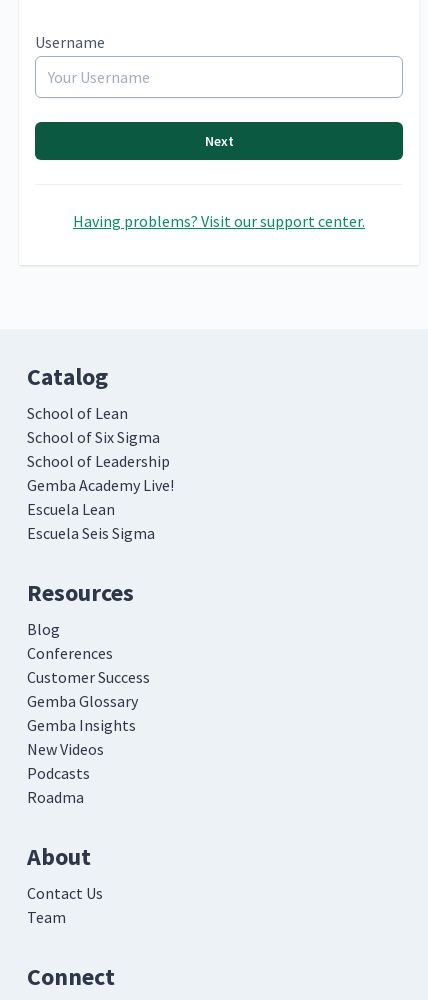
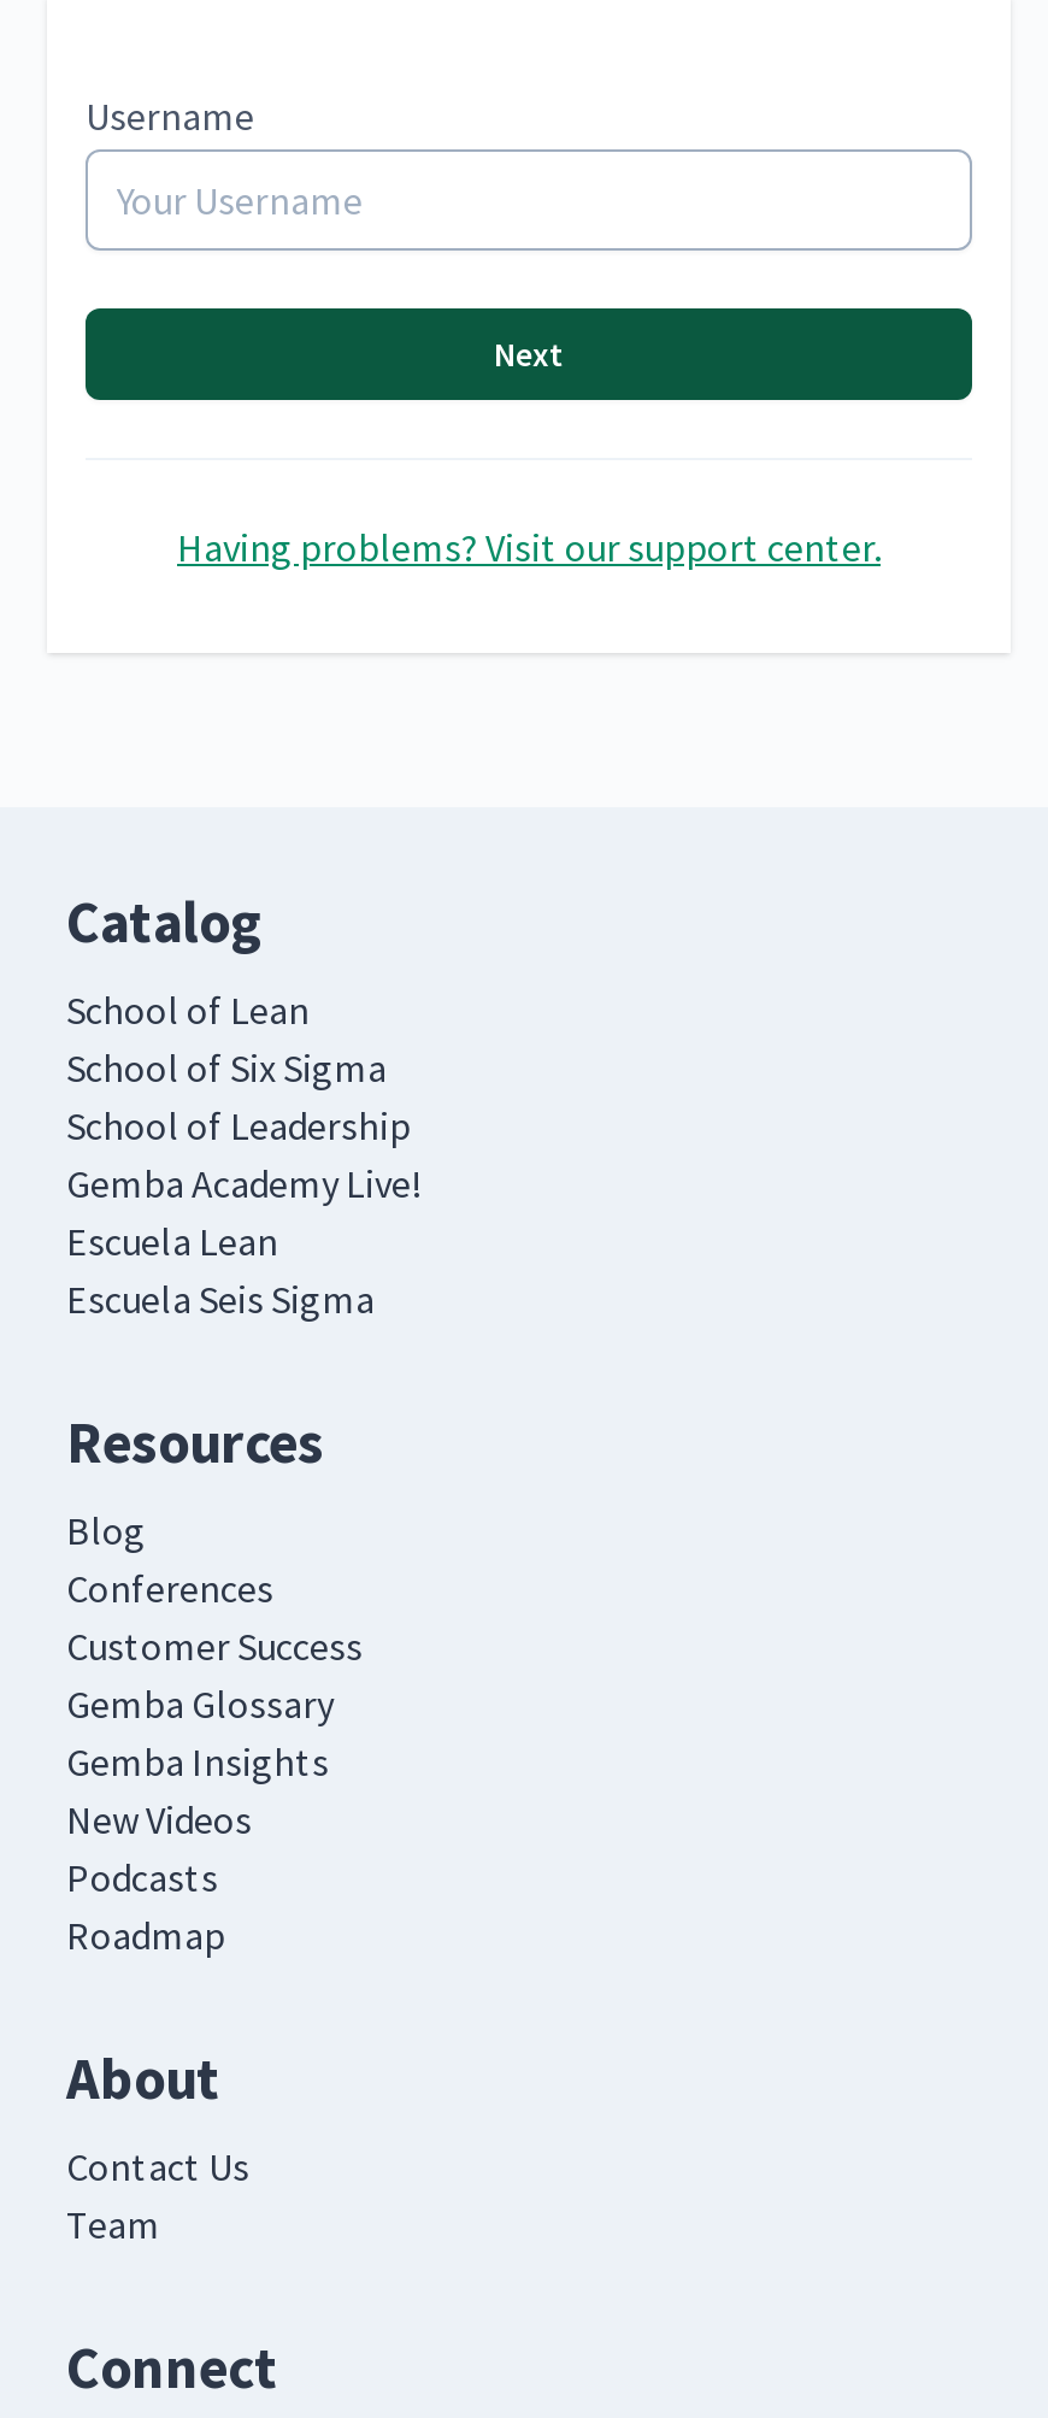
- Roadma
+ Roadmap
